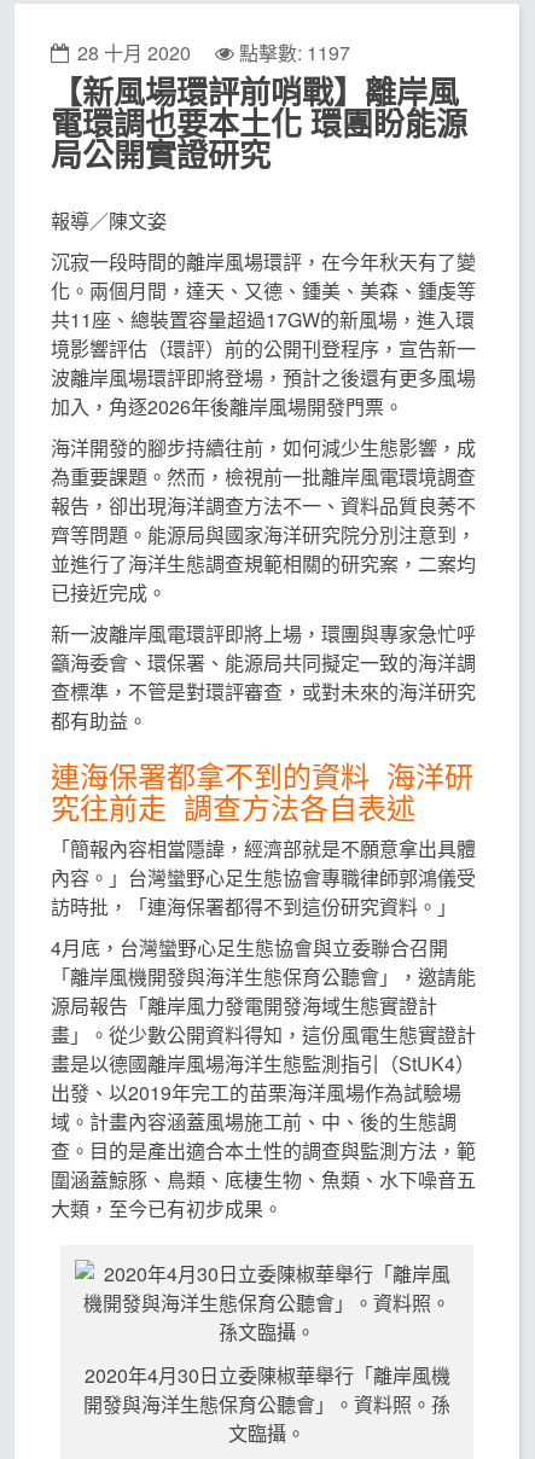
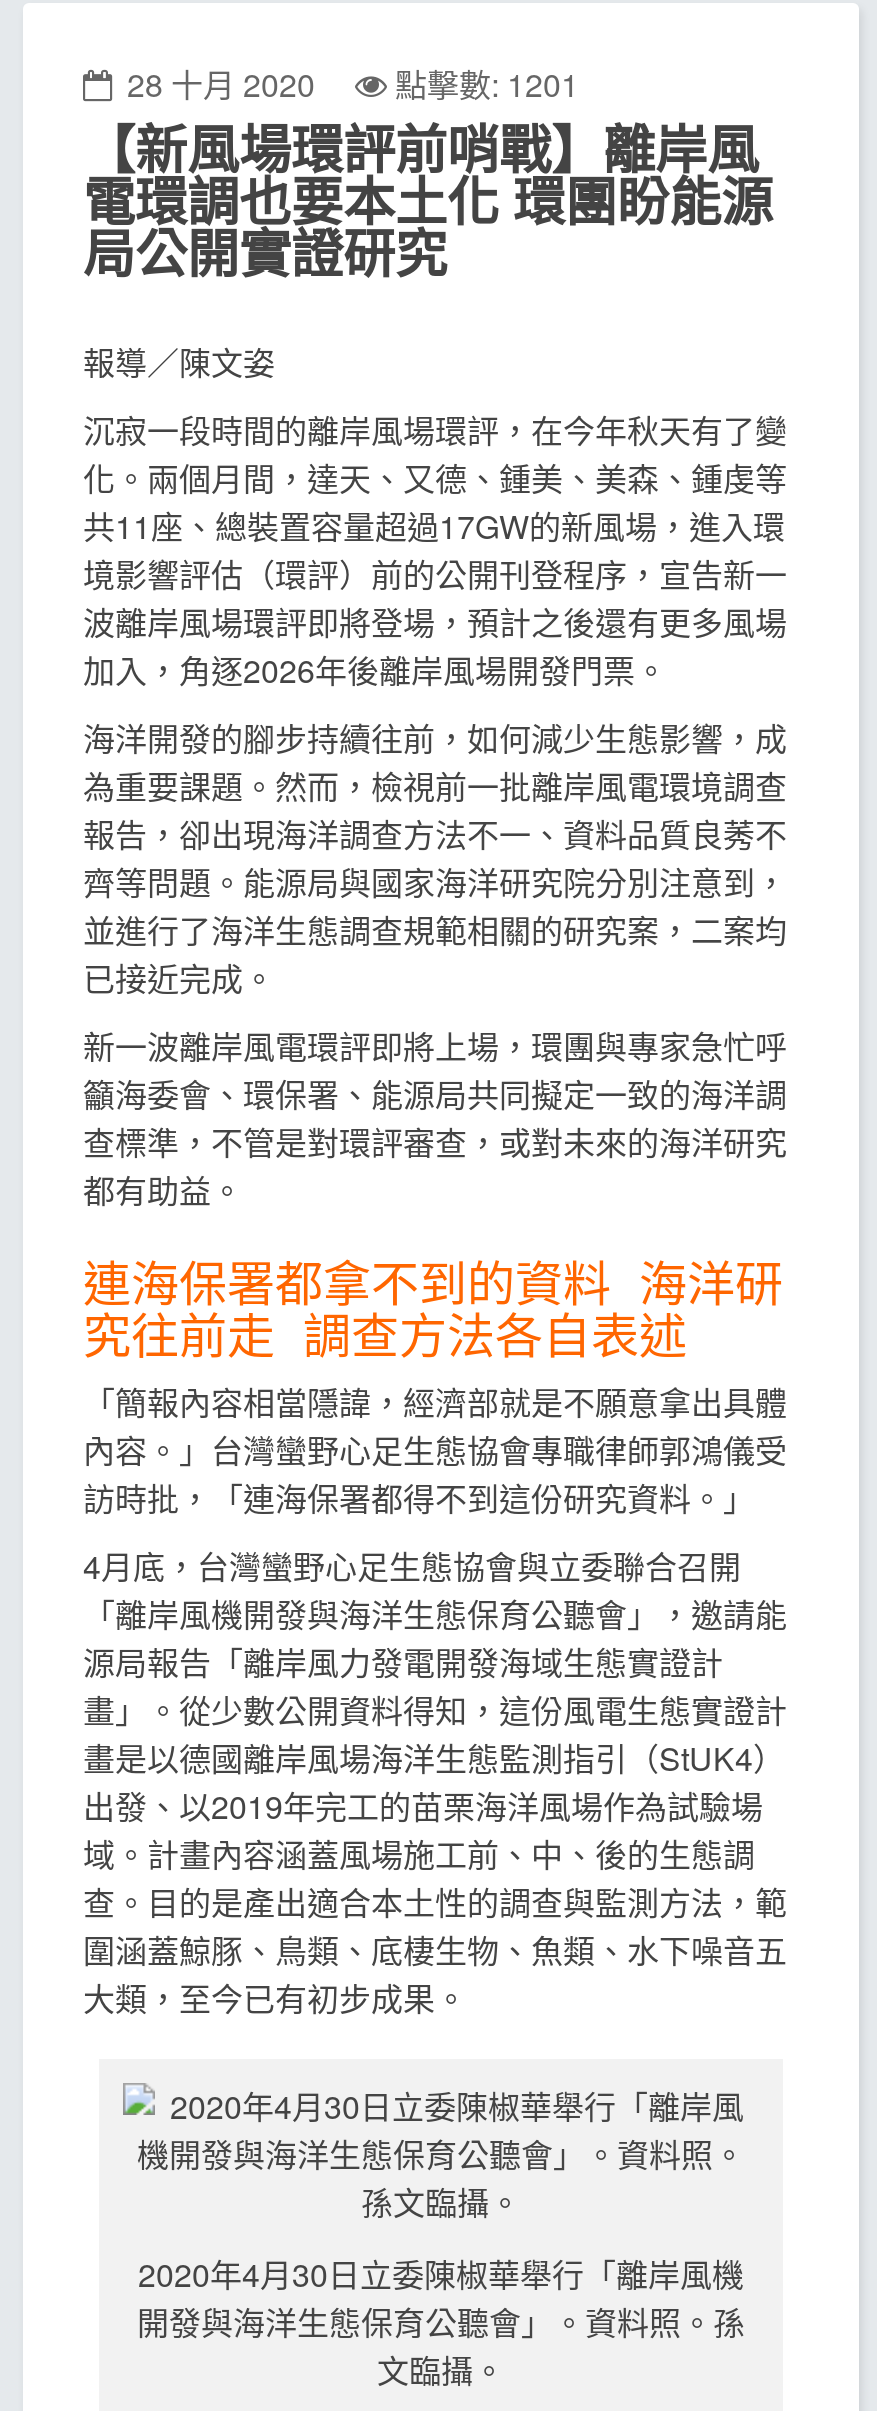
- 28 十月 2020 點擊數: 1197
+ 28 十月 2020 點擊數: 1201
